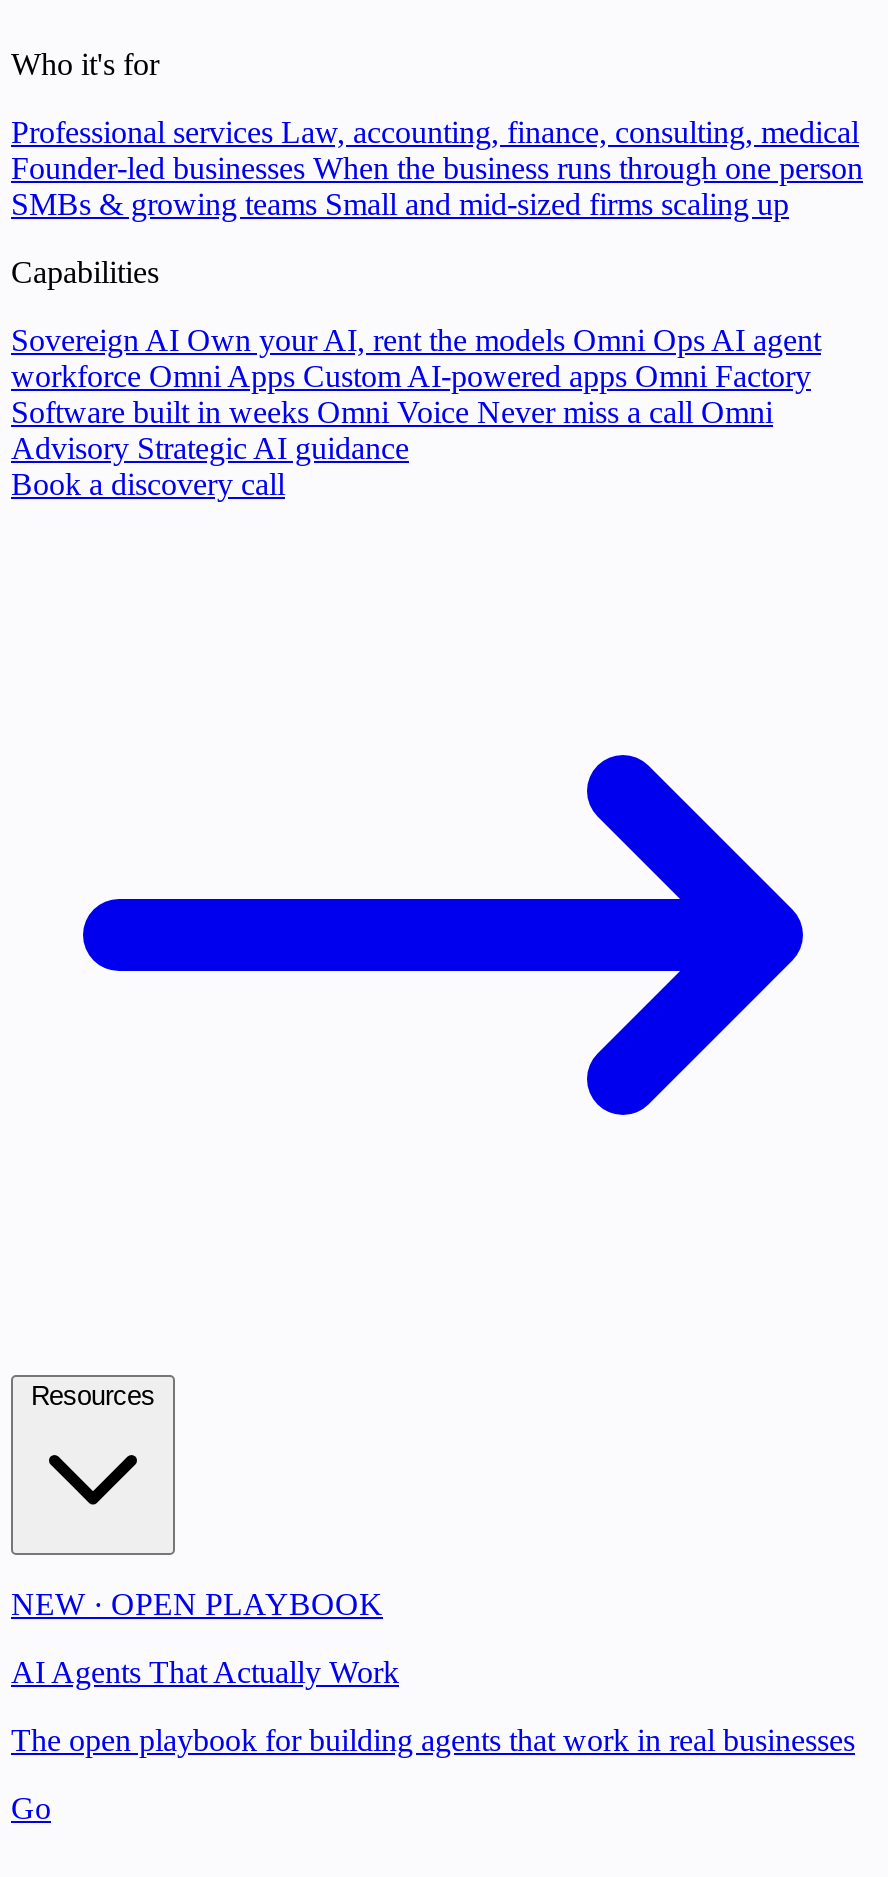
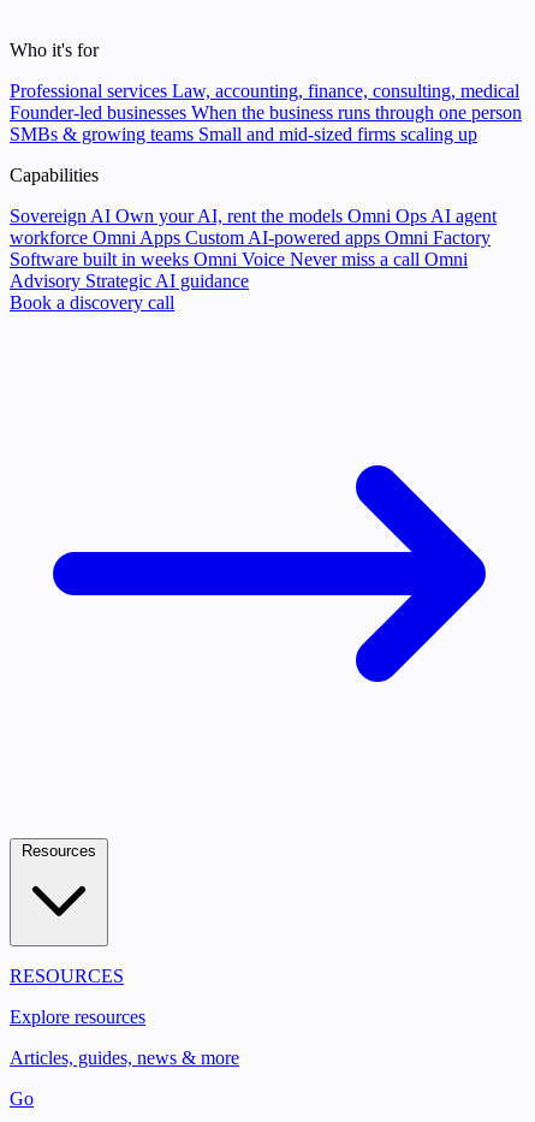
- NEW · OPEN PLAYBOOK
+ RESOURCES

- AI Agents That Actually Work
+ Explore resources

- The open playbook for building agents that work in real businesses
+ Articles, guides, news & more
